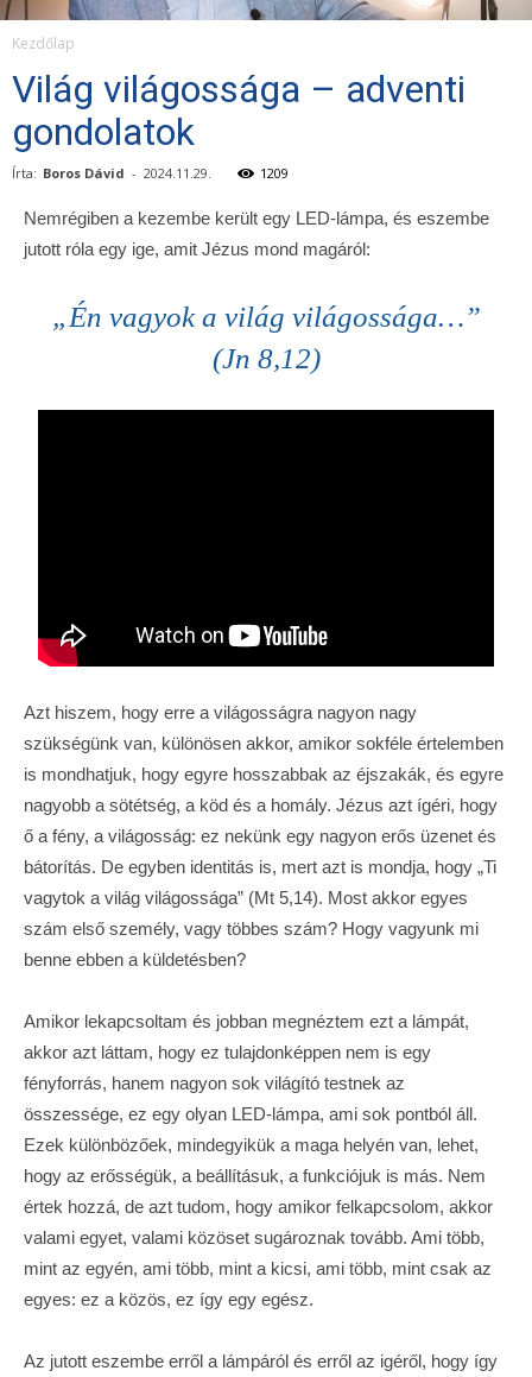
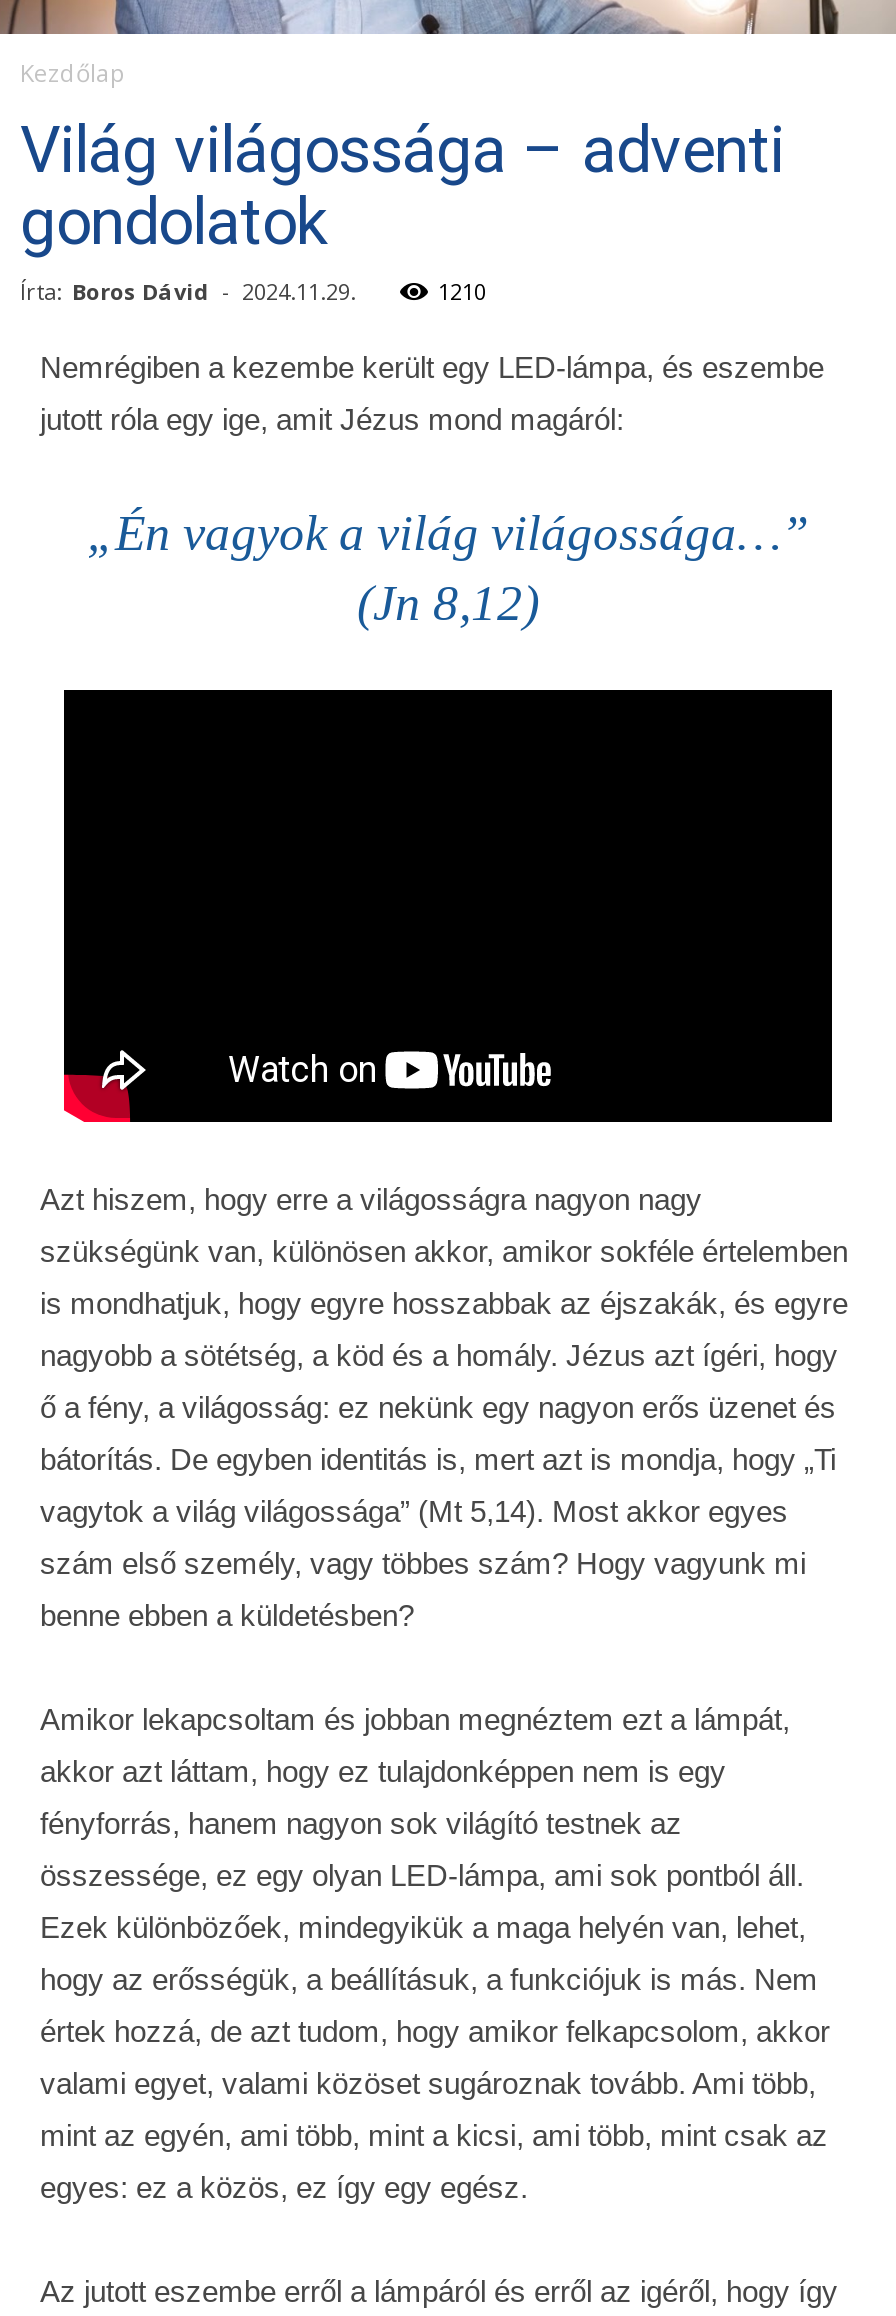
- 1209
+ 1210
